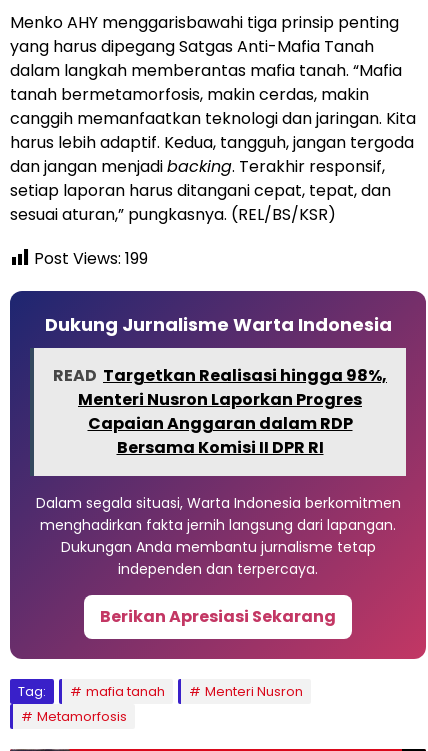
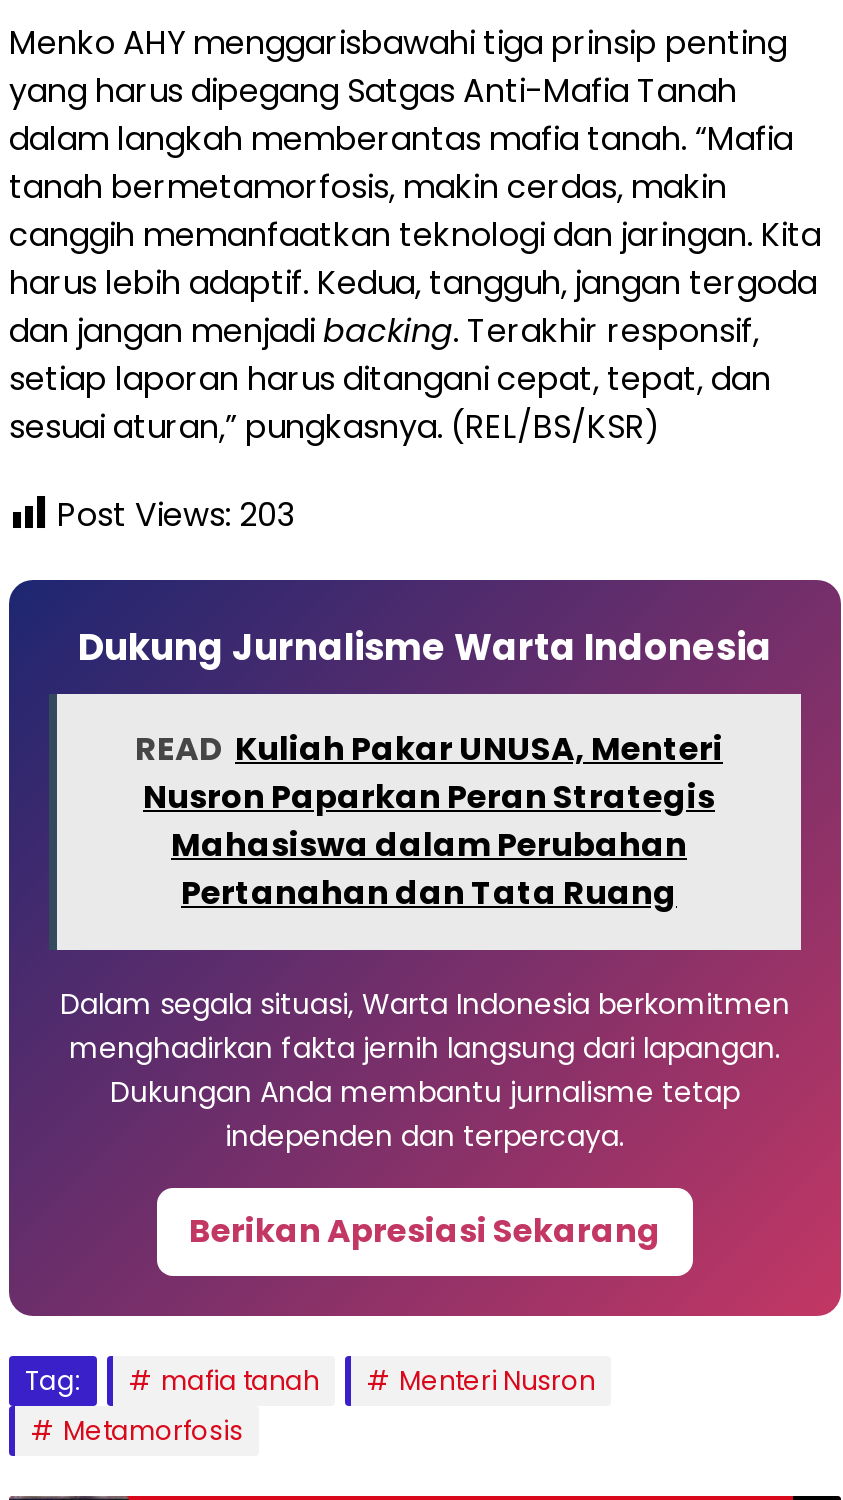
- Post Views: 199
+ Post Views: 203

- READ Targetkan Realisasi hingga 98%,
- Menteri Nusron Laporkan Progres
- Capaian Anggaran dalam RDP
- Bersama Komisi II DPR RI
+ READ Kuliah Pakar UNUSA, Menteri
+ Nusron Paparkan Peran Strategis
+ Mahasiswa dalam Perubahan
+ Pertanahan dan Tata Ruang
